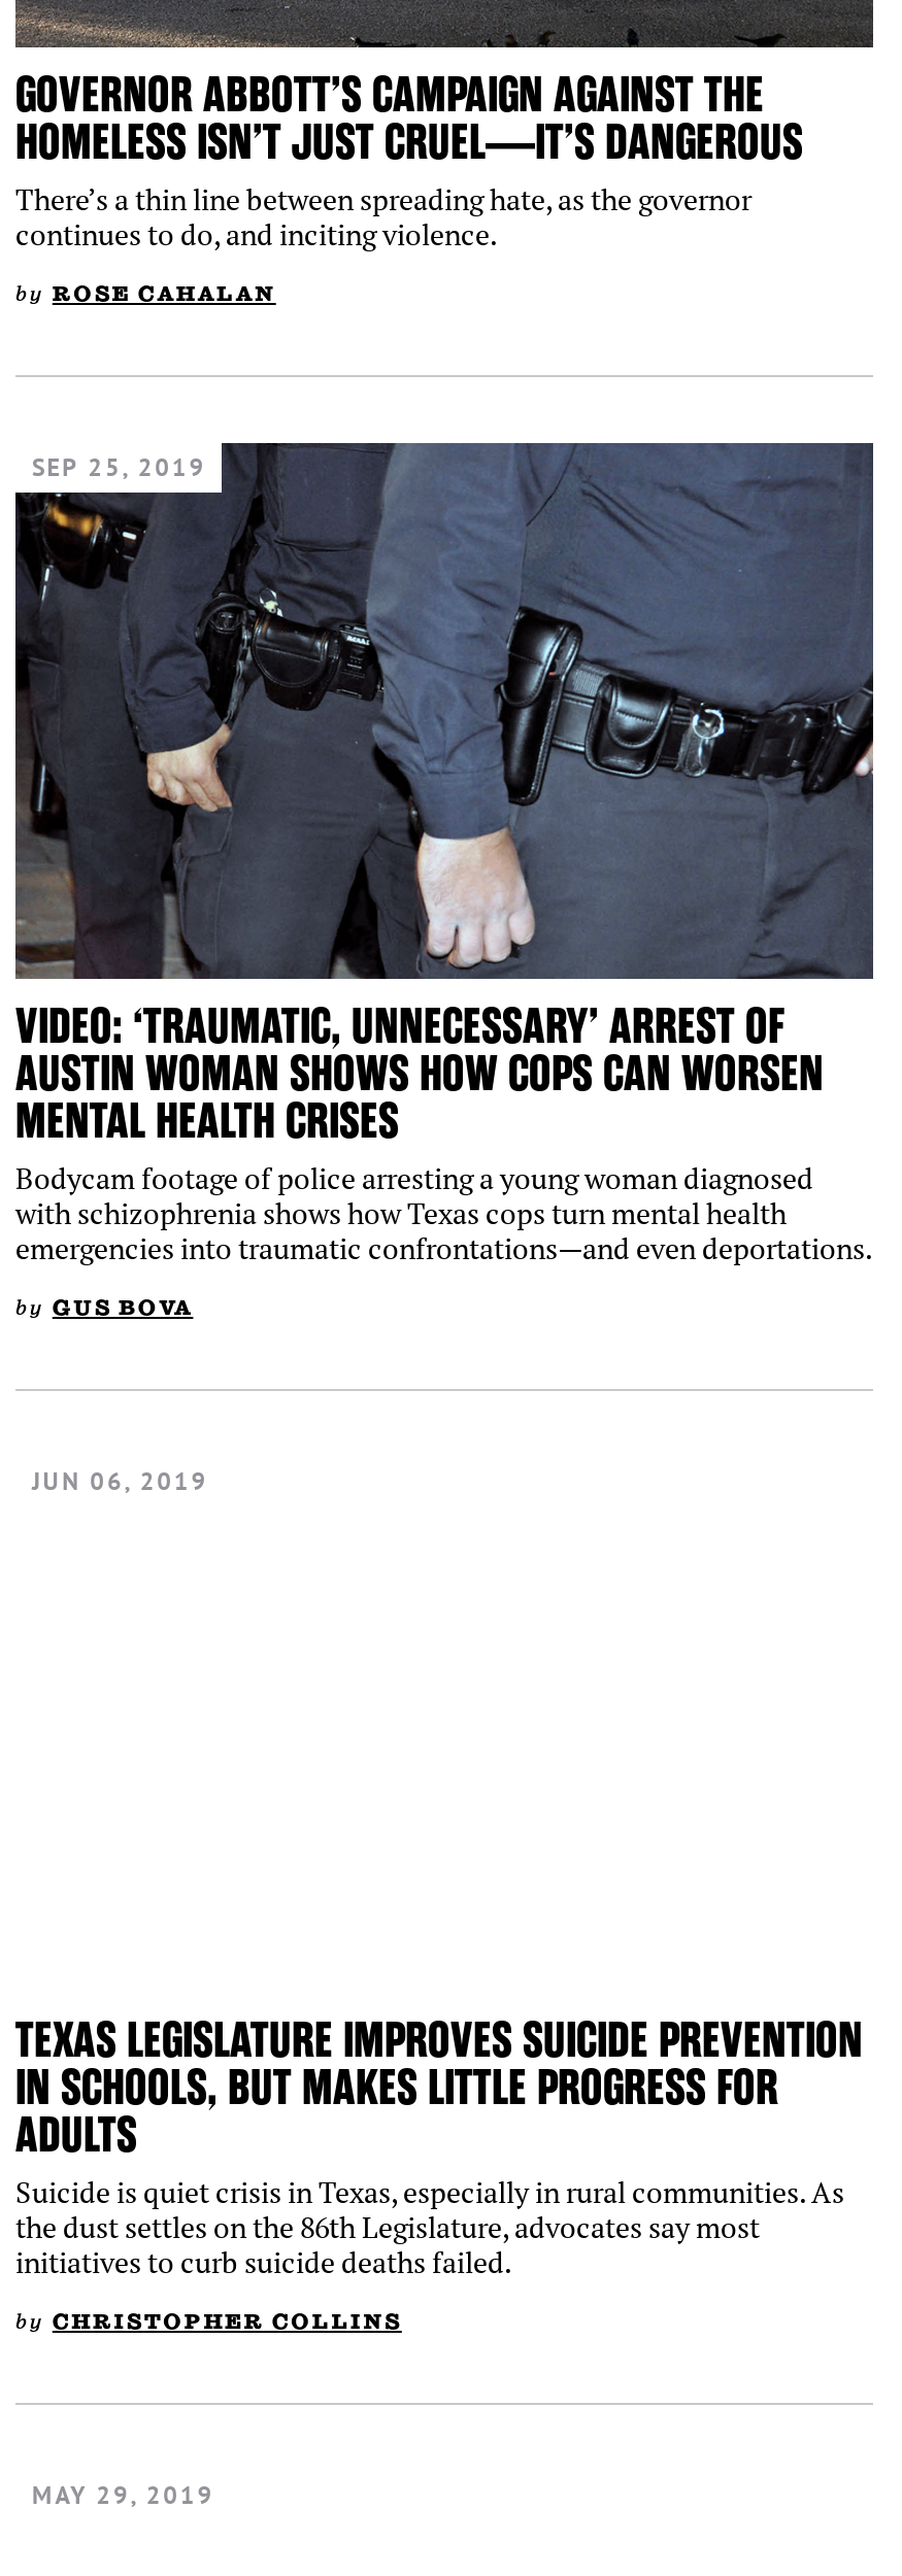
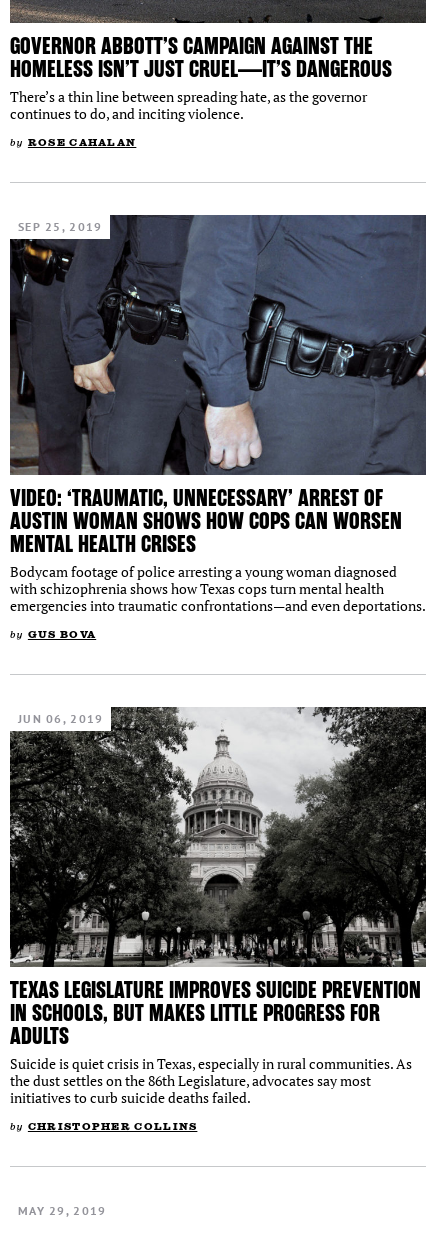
+ [image]
